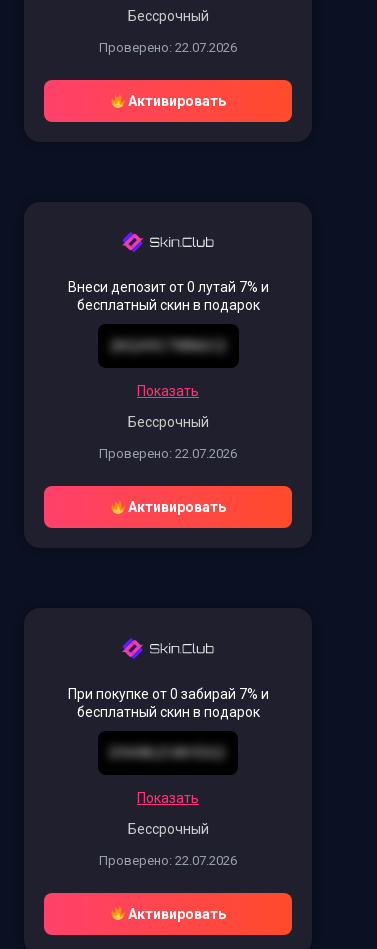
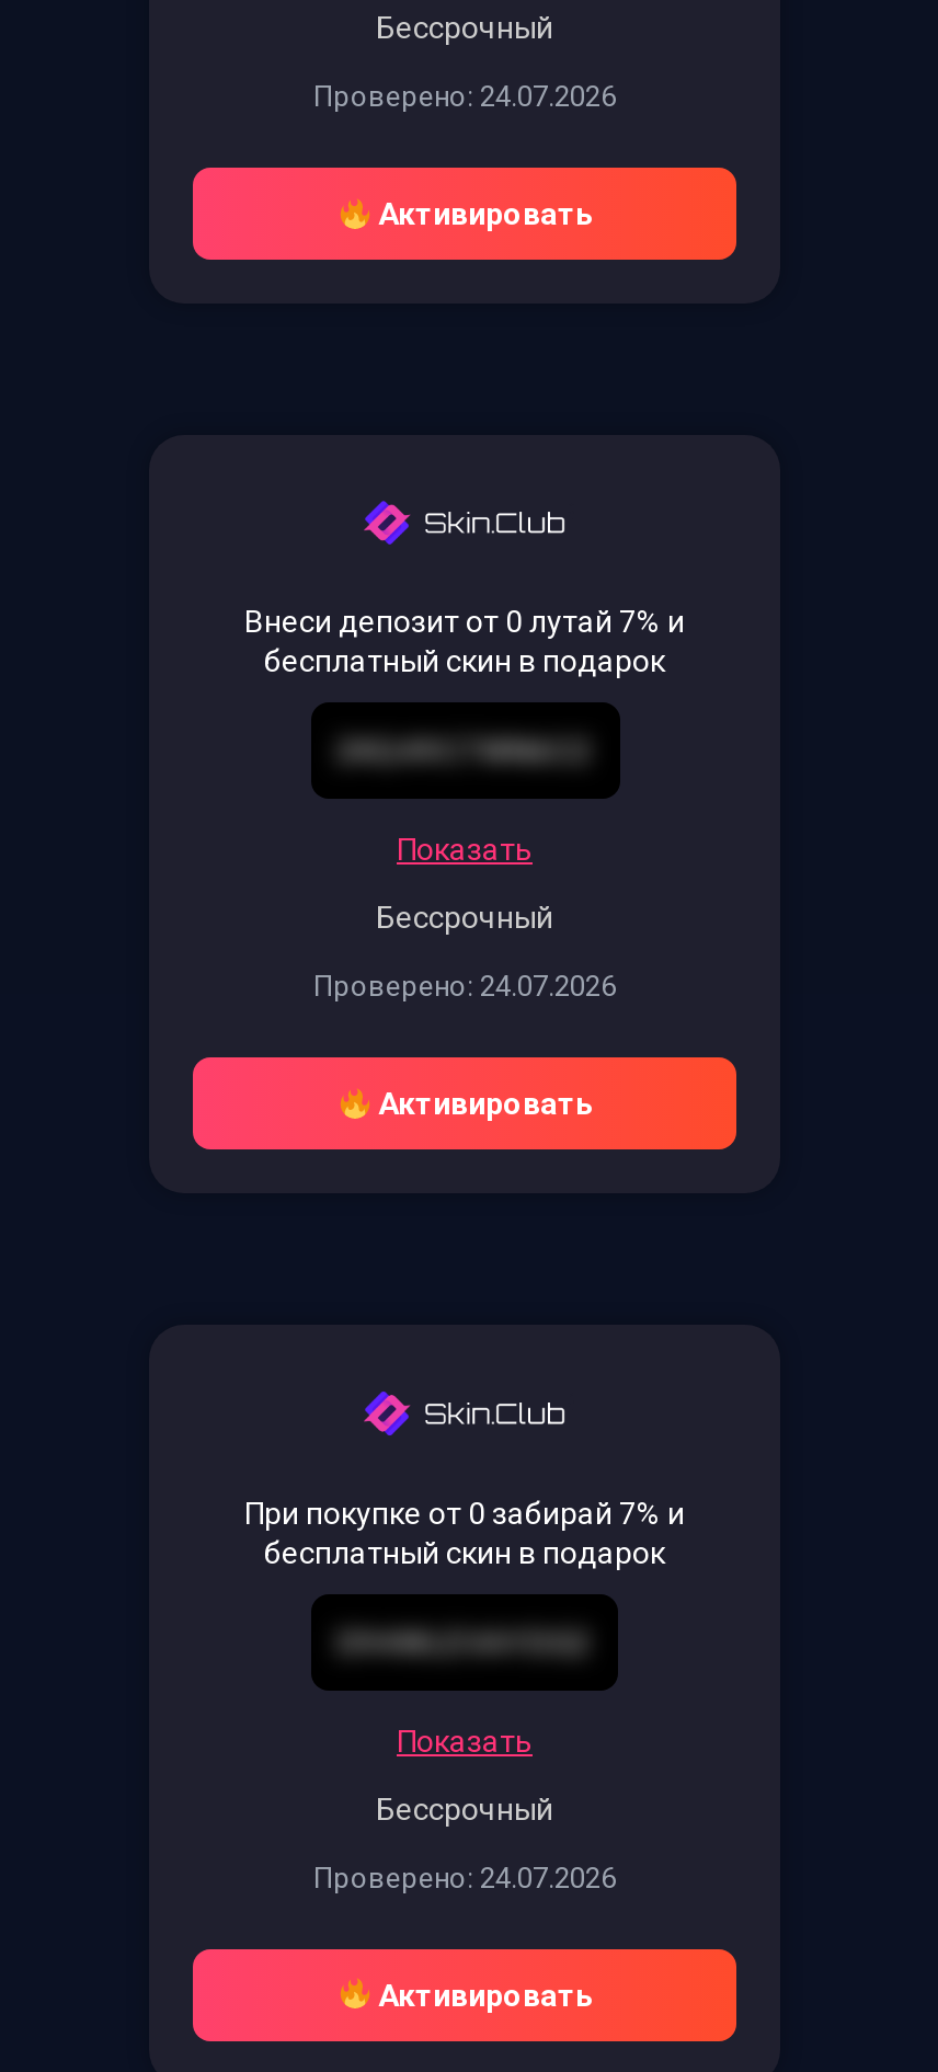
- Проверено: 22.07.2026
+ Проверено: 24.07.2026

- Проверено: 22.07.2026
+ Проверено: 24.07.2026

- Проверено: 22.07.2026
+ Проверено: 24.07.2026
